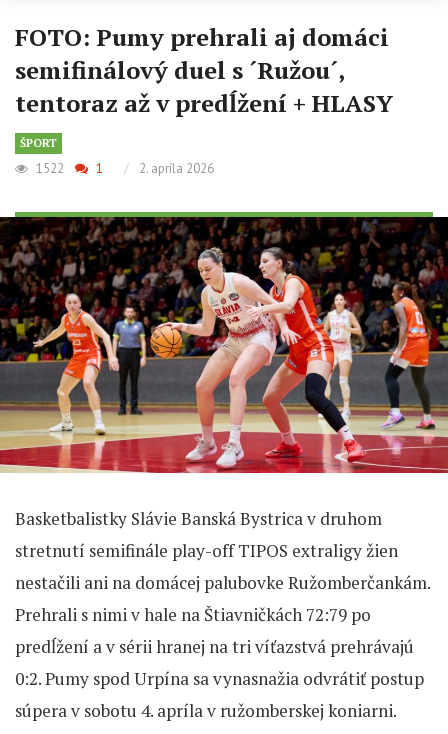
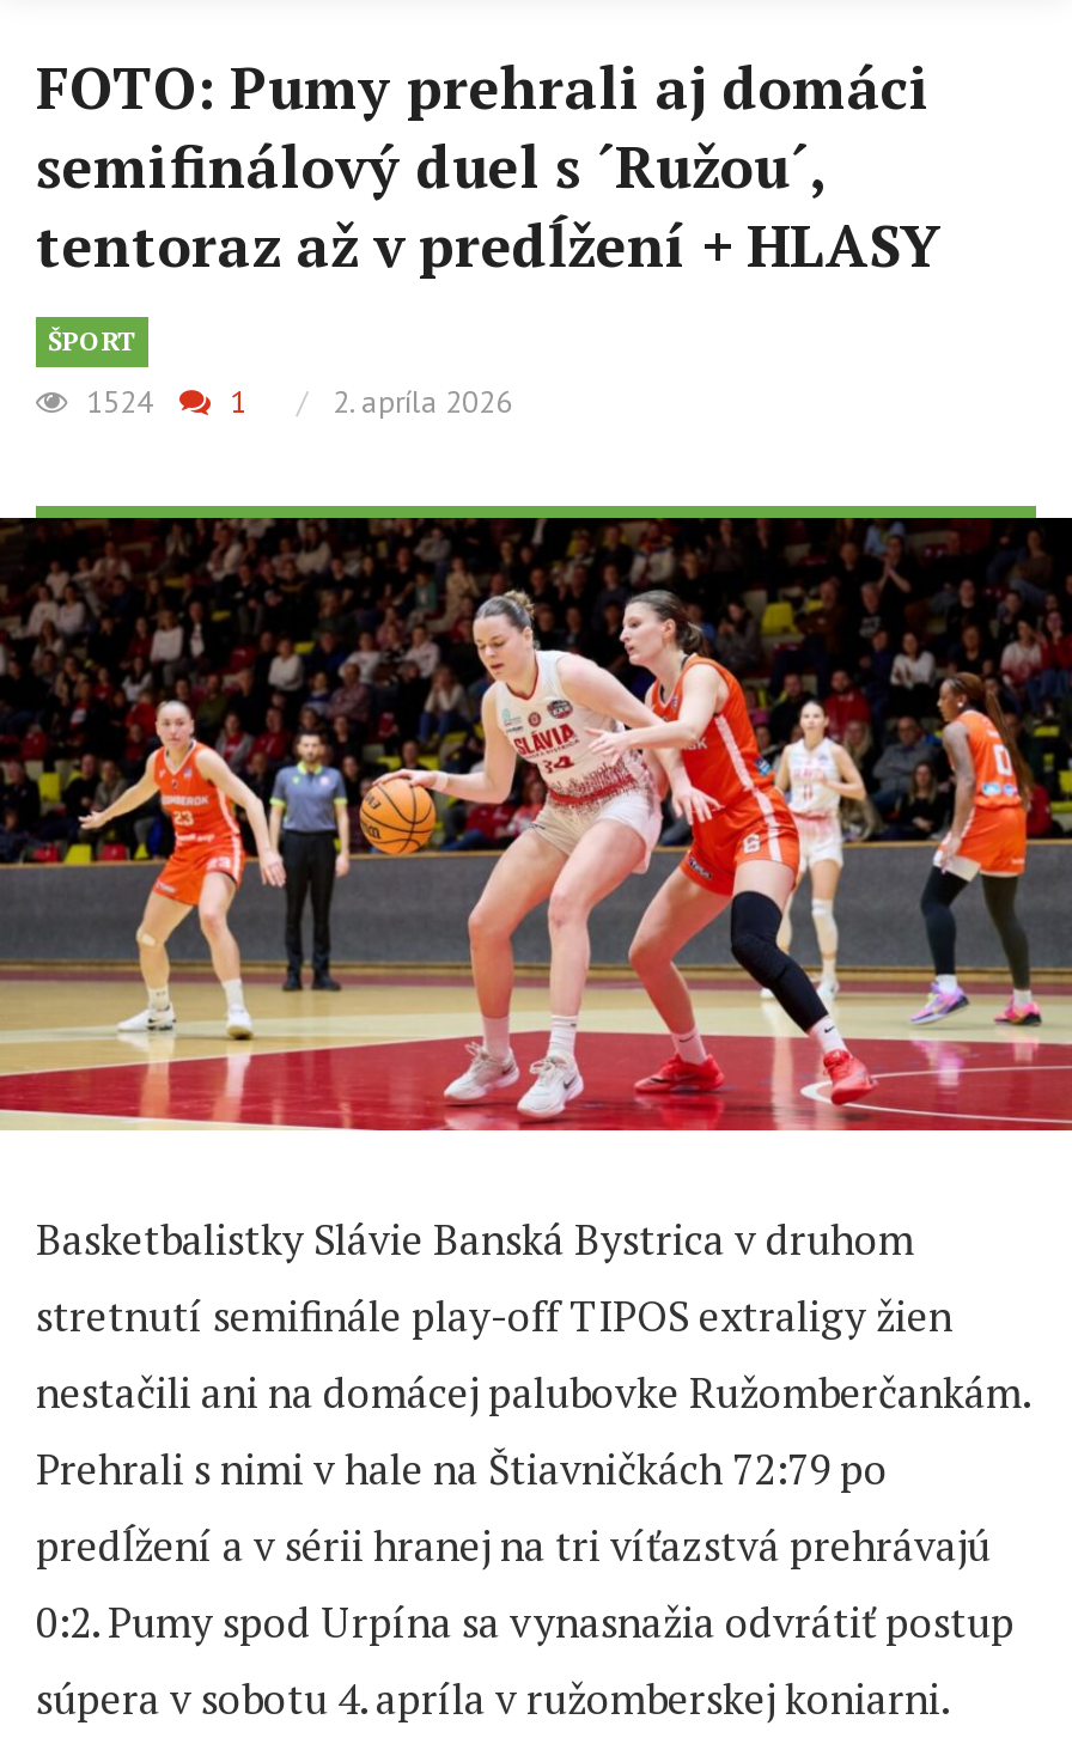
- 1522 1 / 2. apríla 2026
+ 1524 1 / 2. apríla 2026
